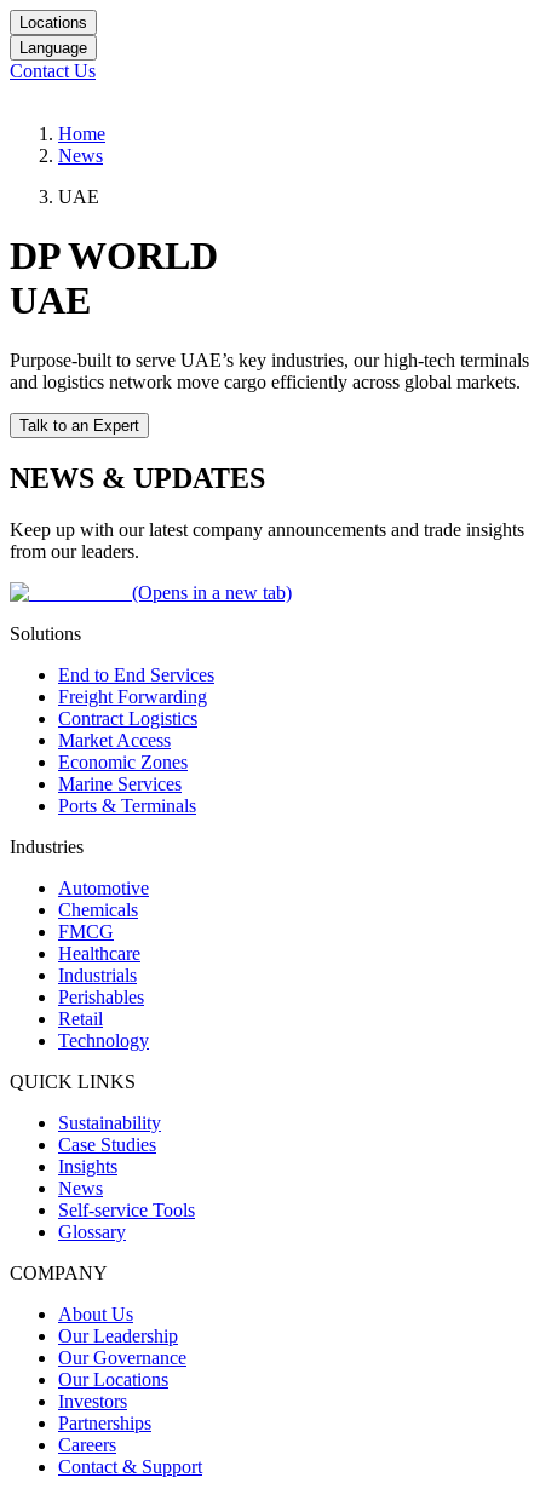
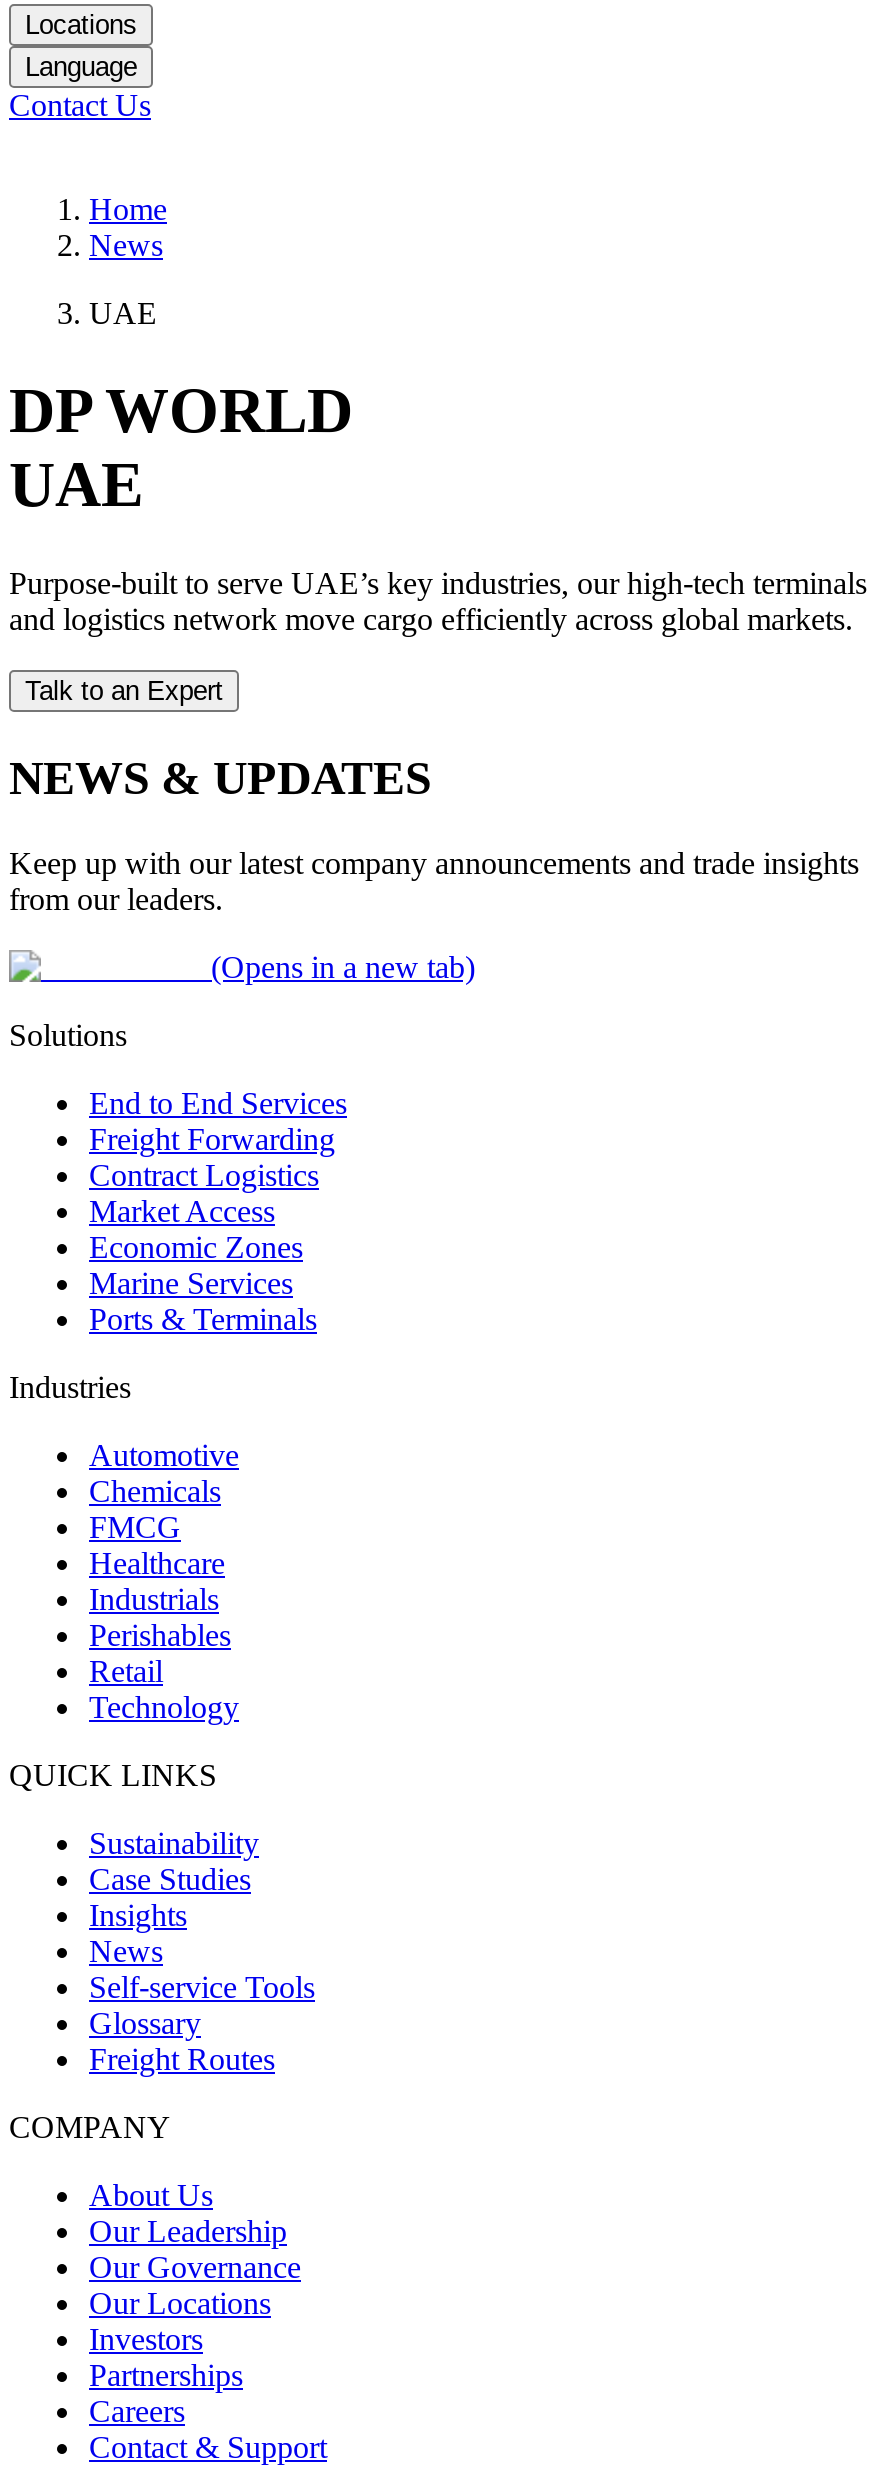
+ Freight Routes
